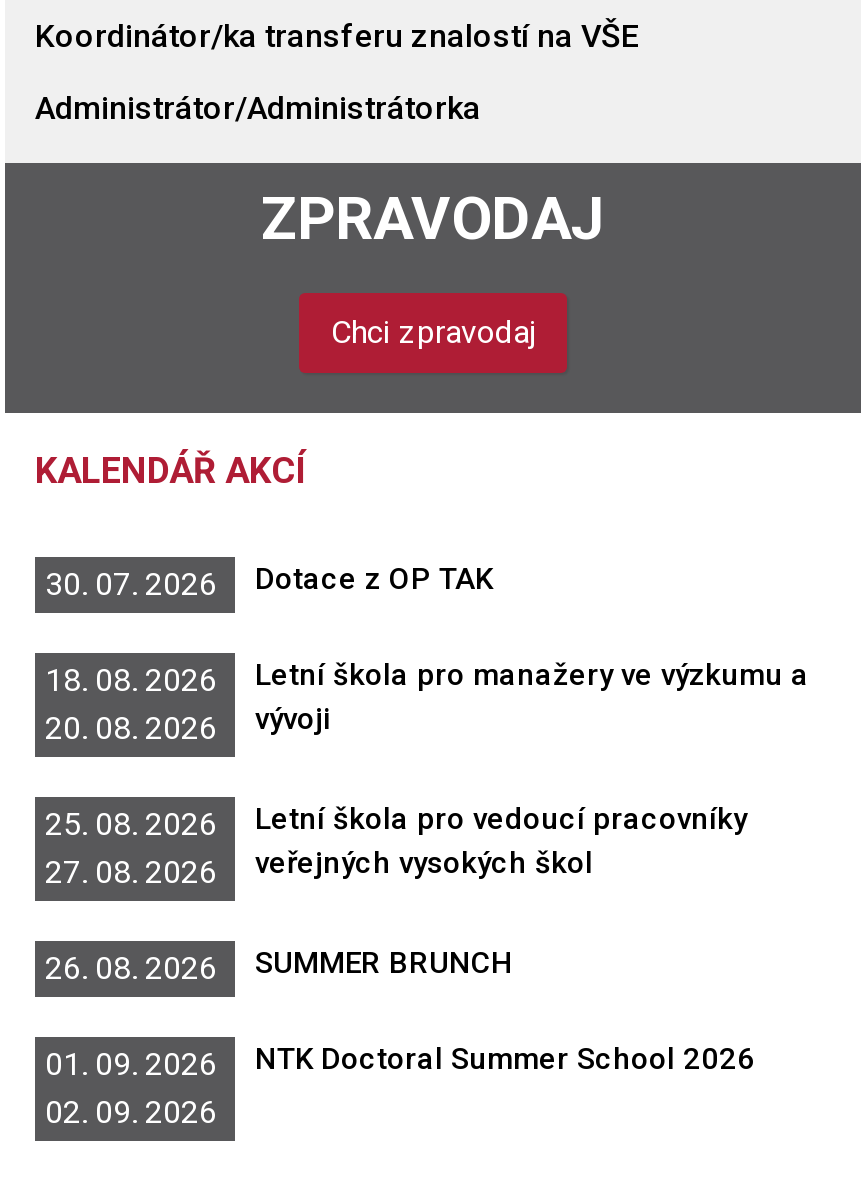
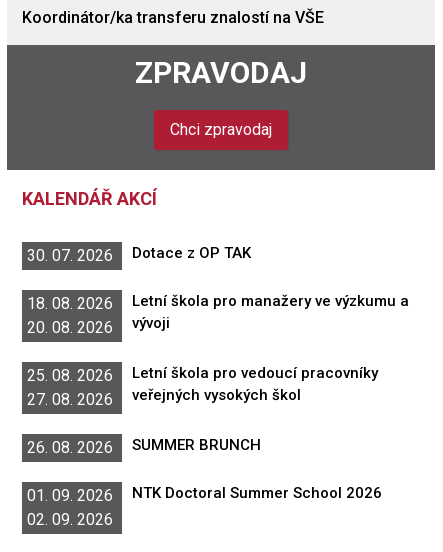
- Administrátor/Administrátorka
